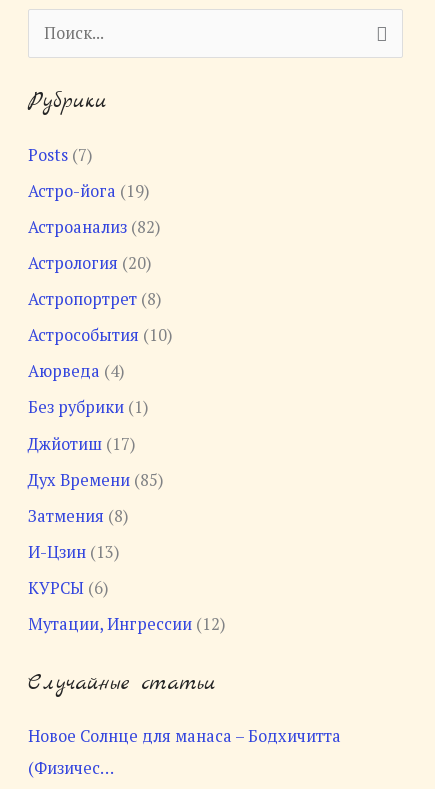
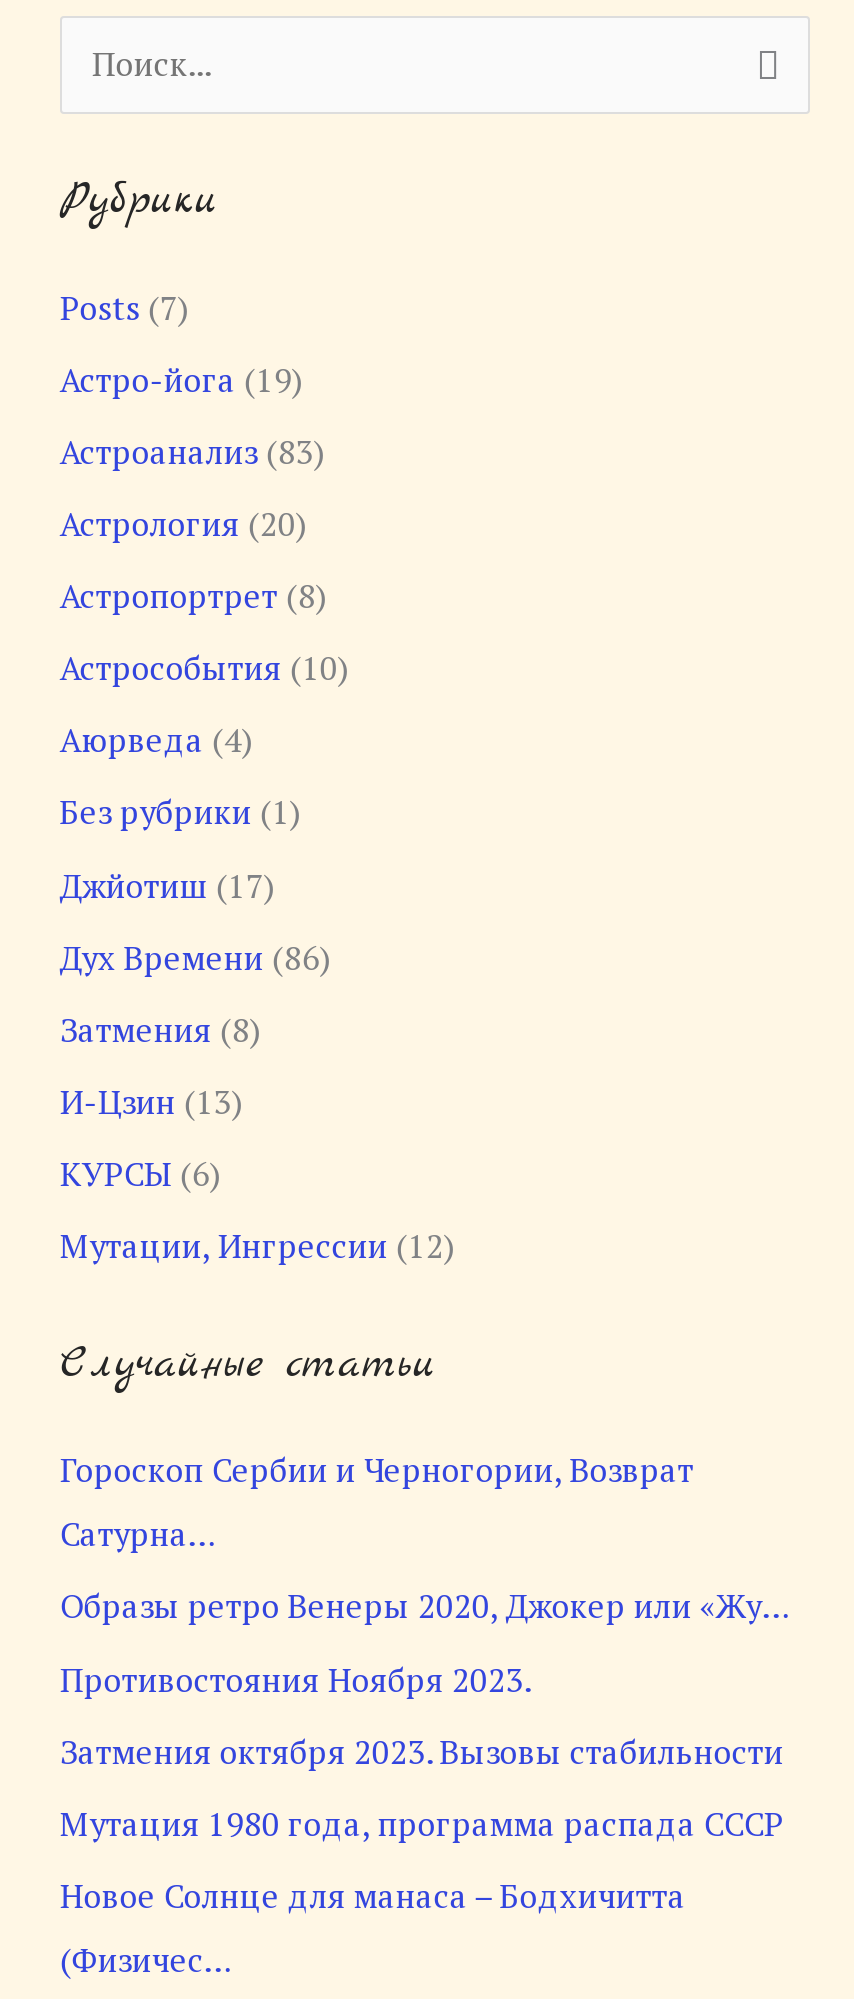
- Астроанализ (82)
+ Астроанализ (83)

- Дух Времени (85)
+ Дух Времени (86)

+ Гороскоп Сербии и Черногории, Возврат
+ Сатурна…
+ Образы ретро Венеры 2020, Джокер или «Жу…
+ Противостояния Ноября 2023.
+ Затмения октября 2023. Вызовы стабильности
+ Мутация 1980 года, программа распада СССР
